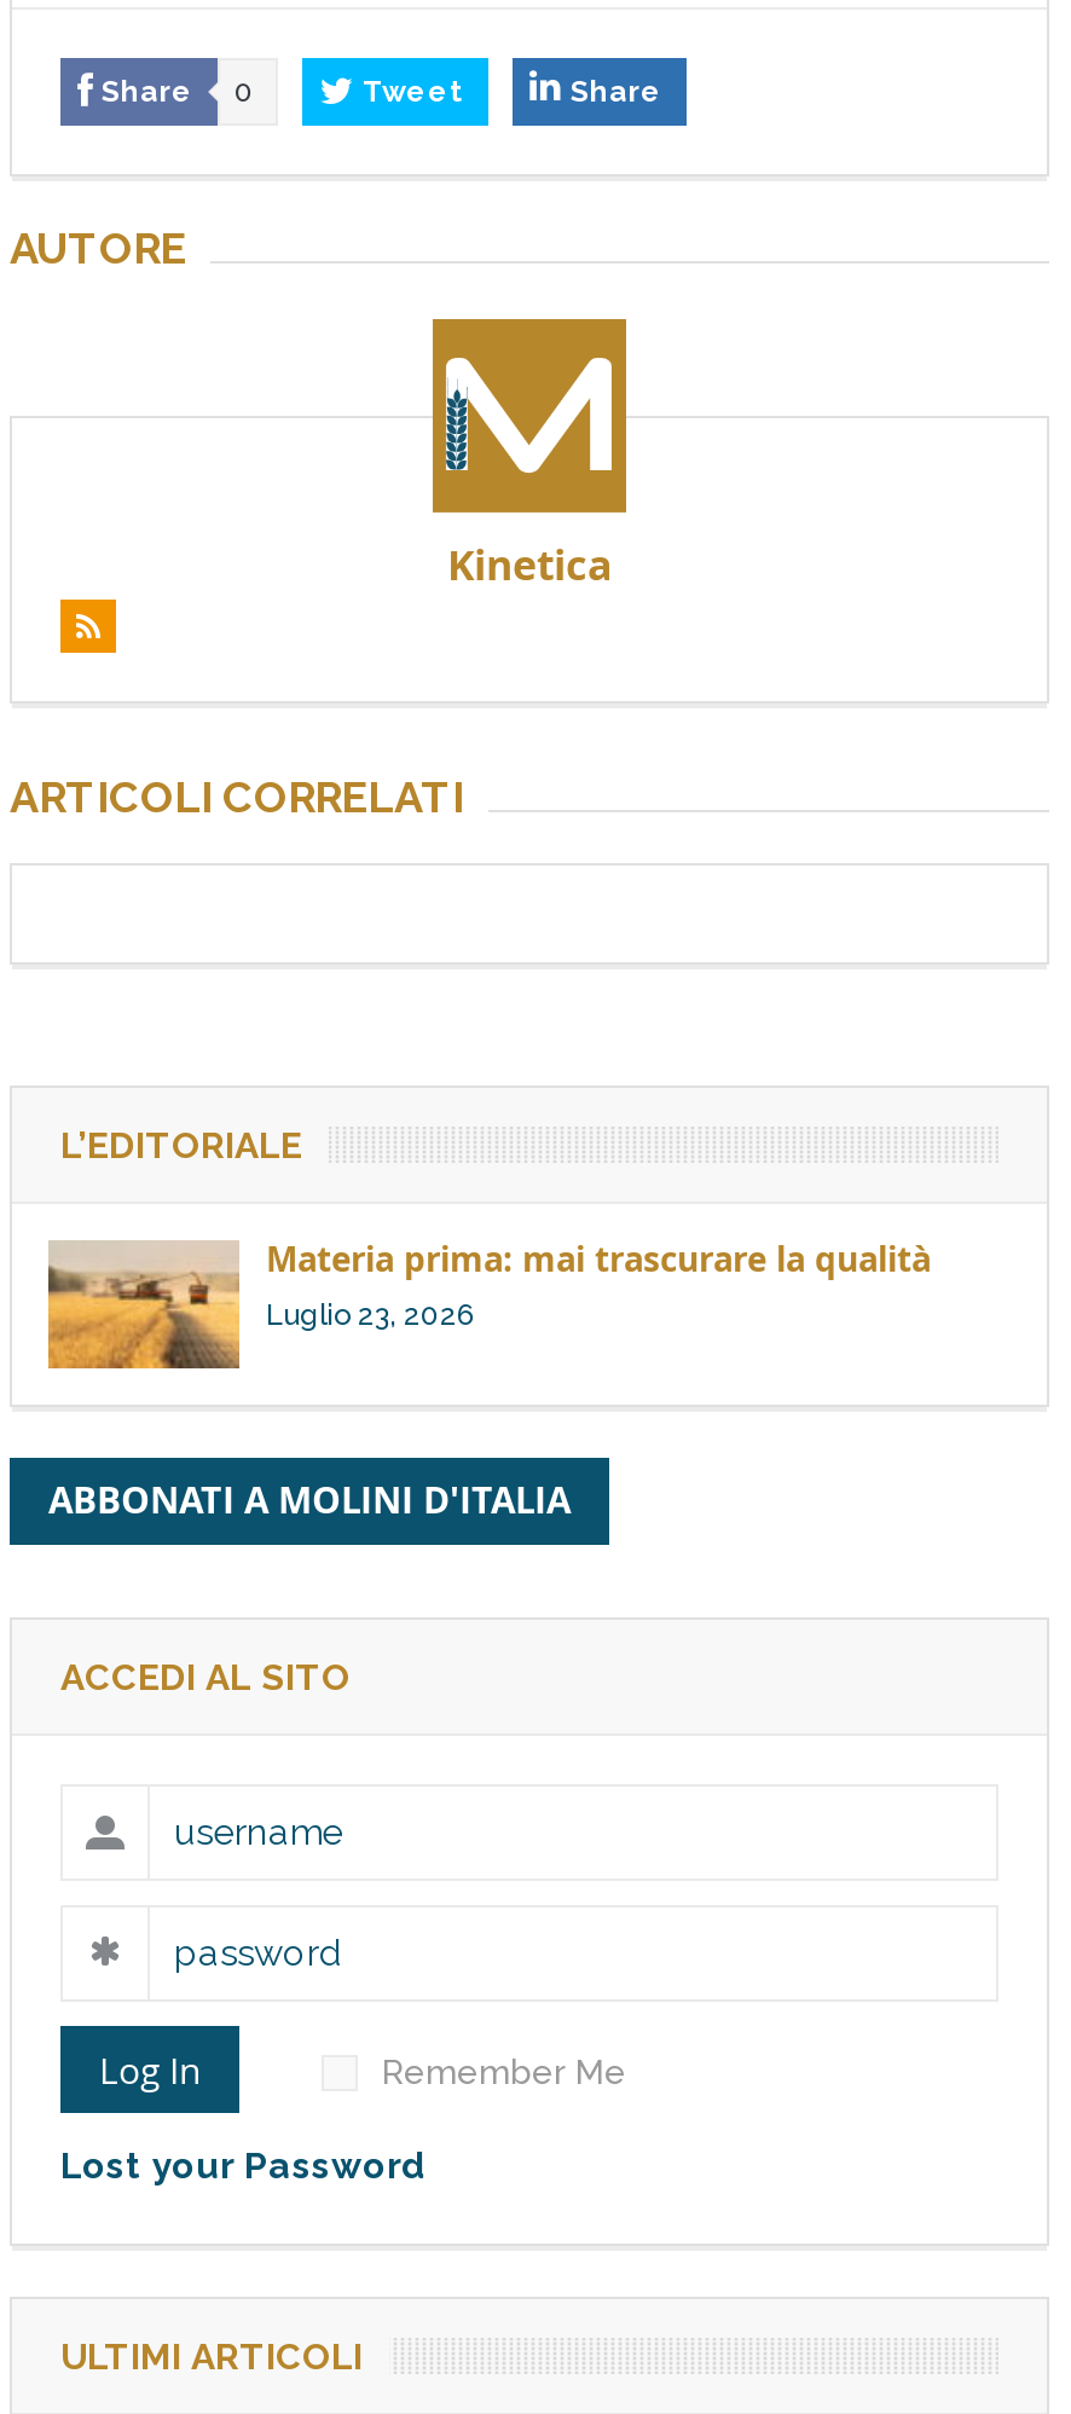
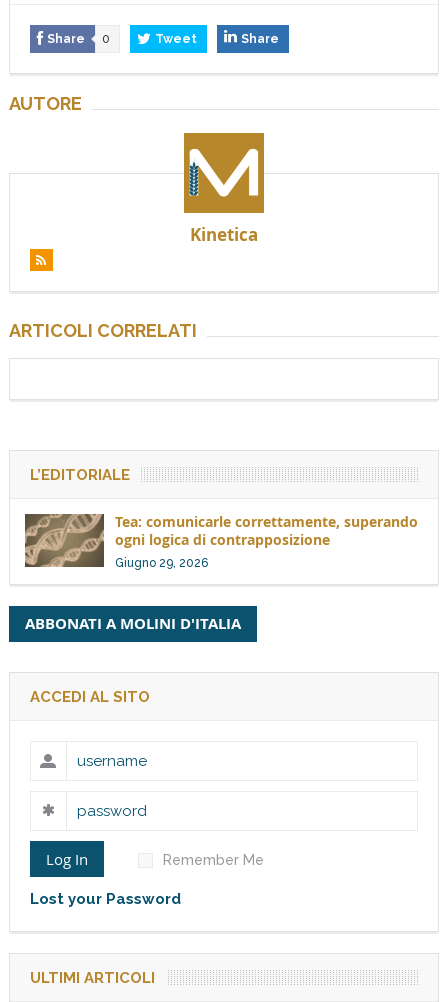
- [image]
- Materia prima: mai trascurare la qualità
- Luglio 23, 2026
+ [image]
+ Tea: comunicarle correttamente, superando
+ ogni logica di contrapposizione
+ Giugno 29, 2026
